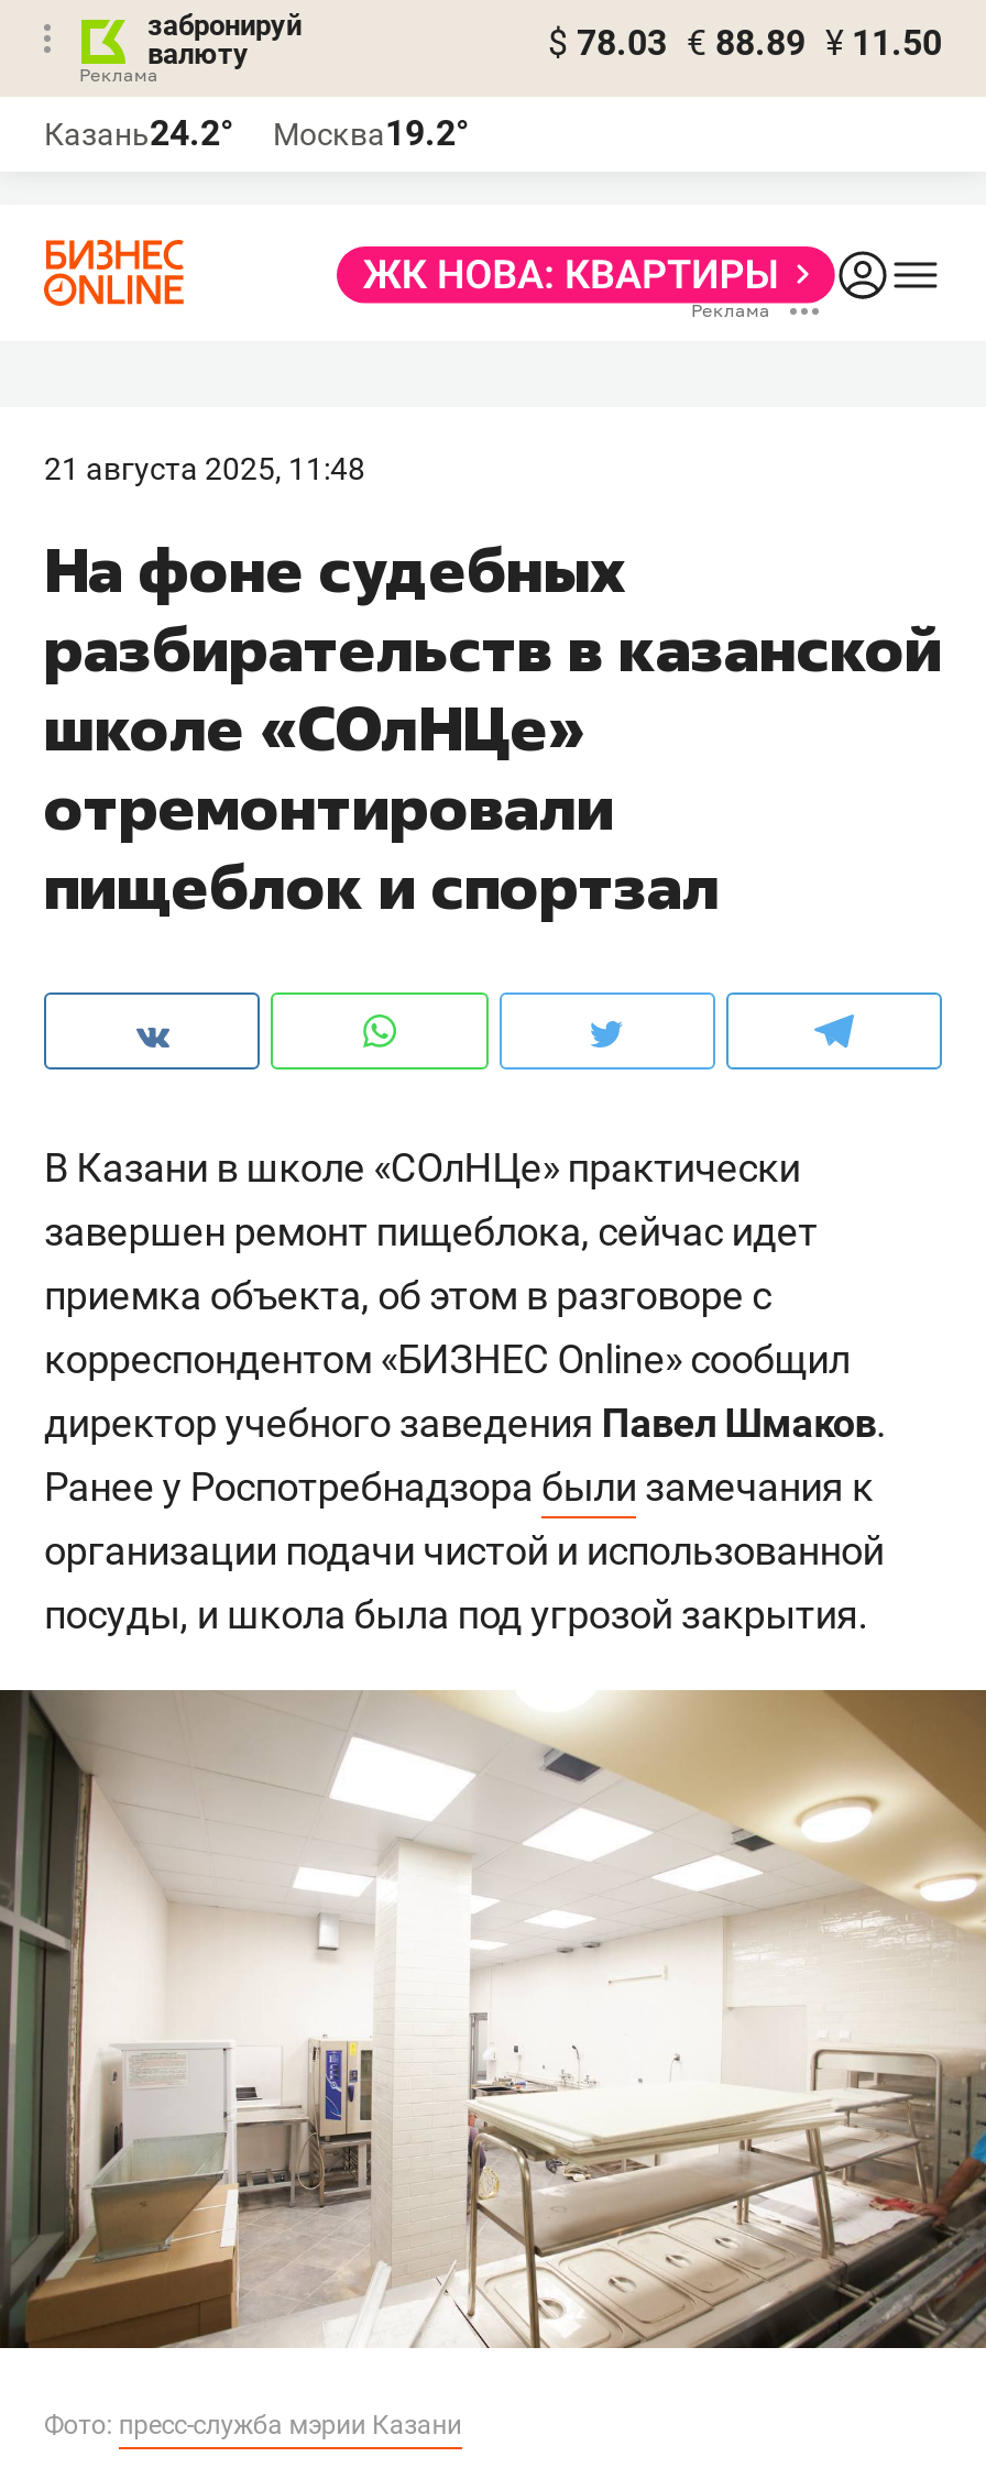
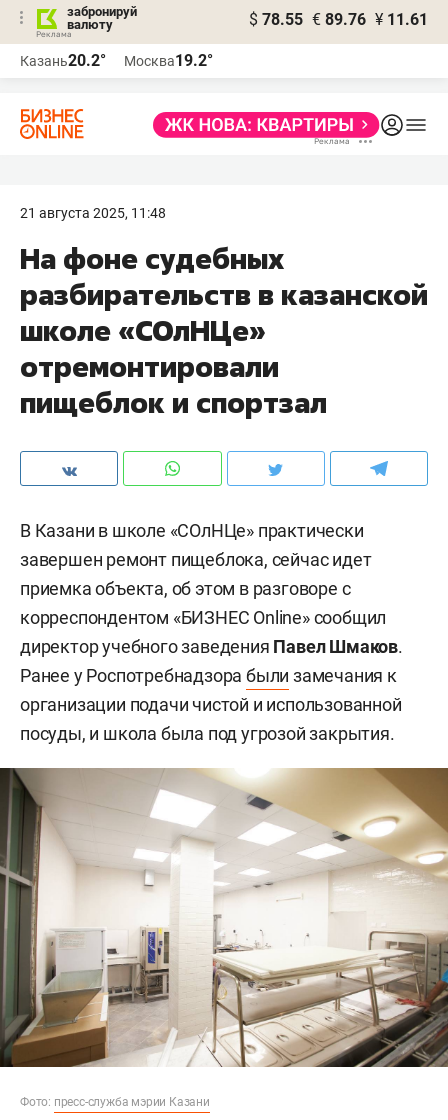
- $ 78.03 € 88.89 ¥ 11.50
+ $ 78.55 € 89.76 ¥ 11.61

- Казань24.2° Москва19.2°
+ Казань20.2° Москва19.2°
